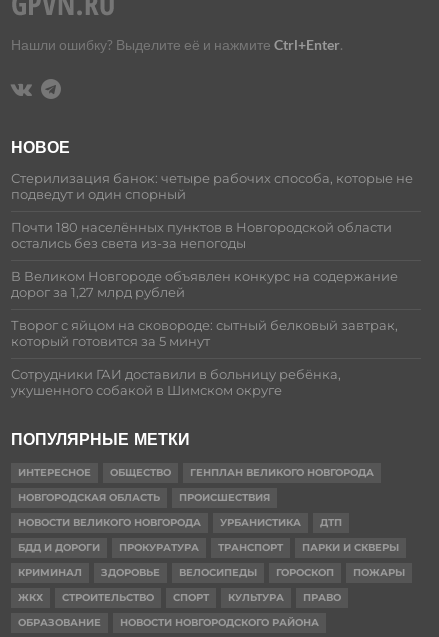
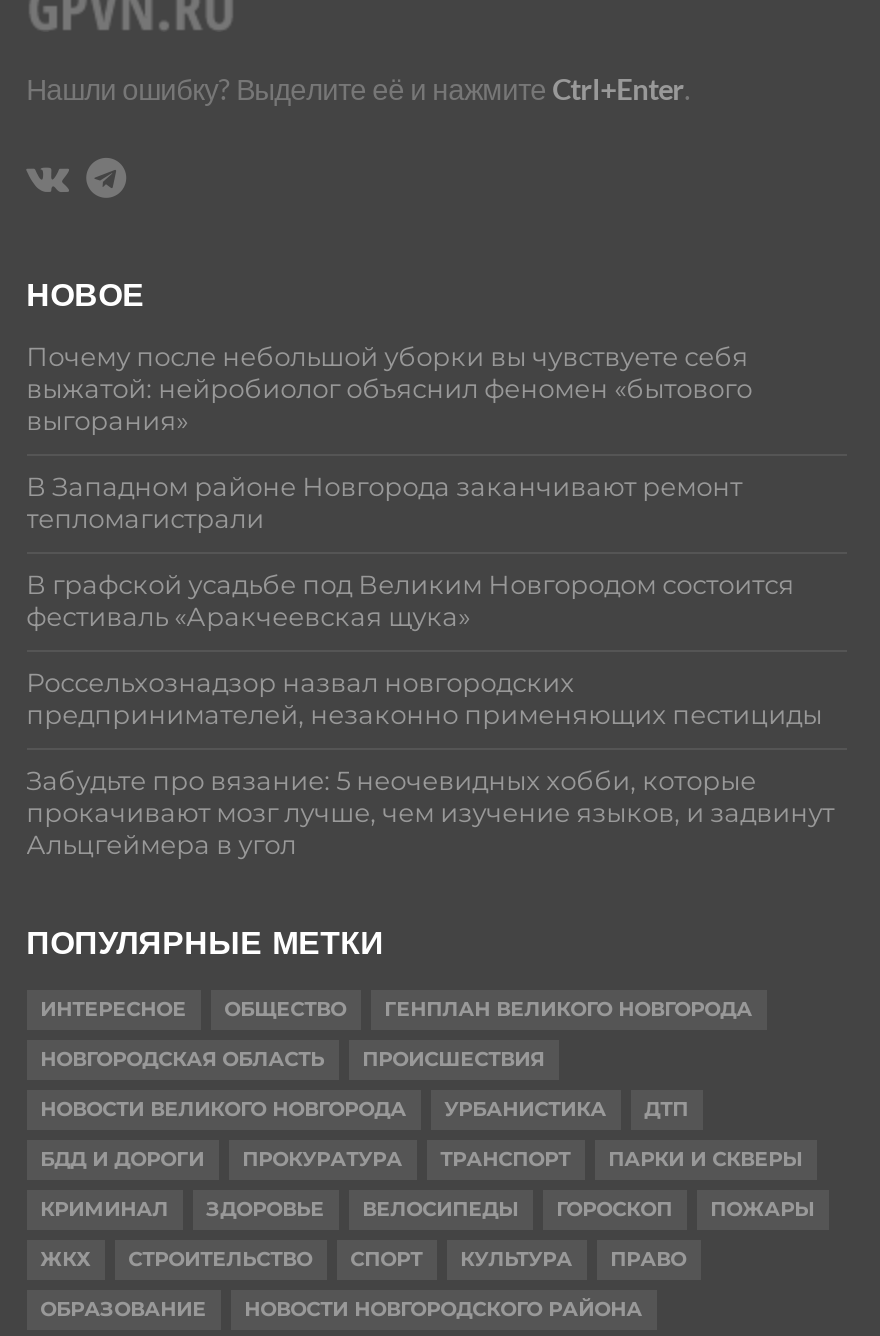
- Стерилизация банок: четыре рабочих способа, которые не
- подведут и один спорный
+ Почему после небольшой уборки вы чувствуете себя
+ выжатой: нейробиолог объяснил феномен «бытового
+ выгорания»

- Почти 180 населённых пунктов в Новгородской области
- остались без света из-за непогоды
+ В Западном районе Новгорода заканчивают ремонт
+ тепломагистрали

- В Великом Новгороде объявлен конкурс на содержание
- дорог за 1,27 млрд рублей
+ В графской усадьбе под Великим Новгородом состоится
+ фестиваль «Аракчеевская щука»

- Творог с яйцом на сковороде: сытный белковый завтрак,
- который готовится за 5 минут
+ Россельхознадзор назвал новгородских
+ предпринимателей, незаконно применяющих пестициды

- Сотрудники ГАИ доставили в больницу ребёнка,
- укушенного собакой в Шимском округе
+ Забудьте про вязание: 5 неочевидных хобби, которые
+ прокачивают мозг лучше, чем изучение языков, и задвинут
+ Альцгеймера в угол
